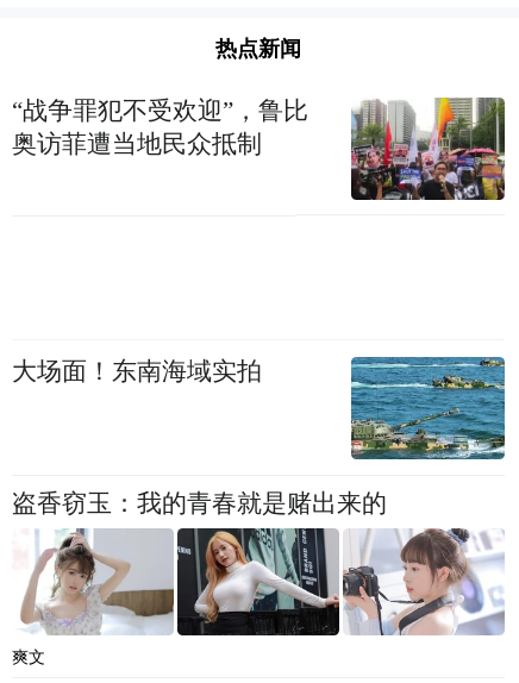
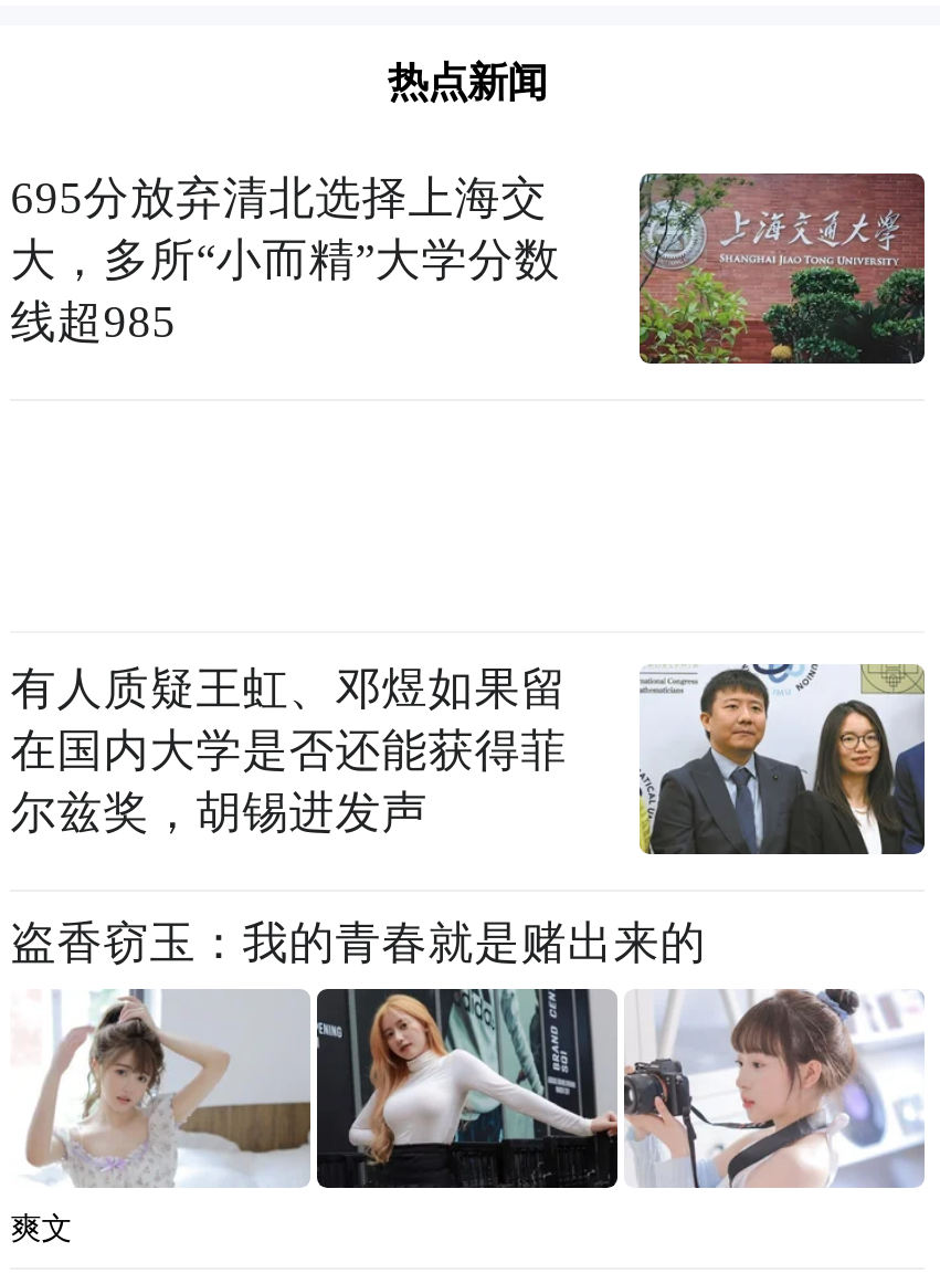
- [image]
- “战争罪犯不受欢迎”，鲁比
- 奥访菲遭当地民众抵制
+ [image]
+ 695分放弃清北选择上海交
+ 大，多所“小而精”大学分数
+ 线超985

- 大场面！东南海域实拍
+ 有人质疑王虹、邓煜如果留
+ 在国内大学是否还能获得菲
+ 尔兹奖，胡锡进发声

- [image]
+ [image]
